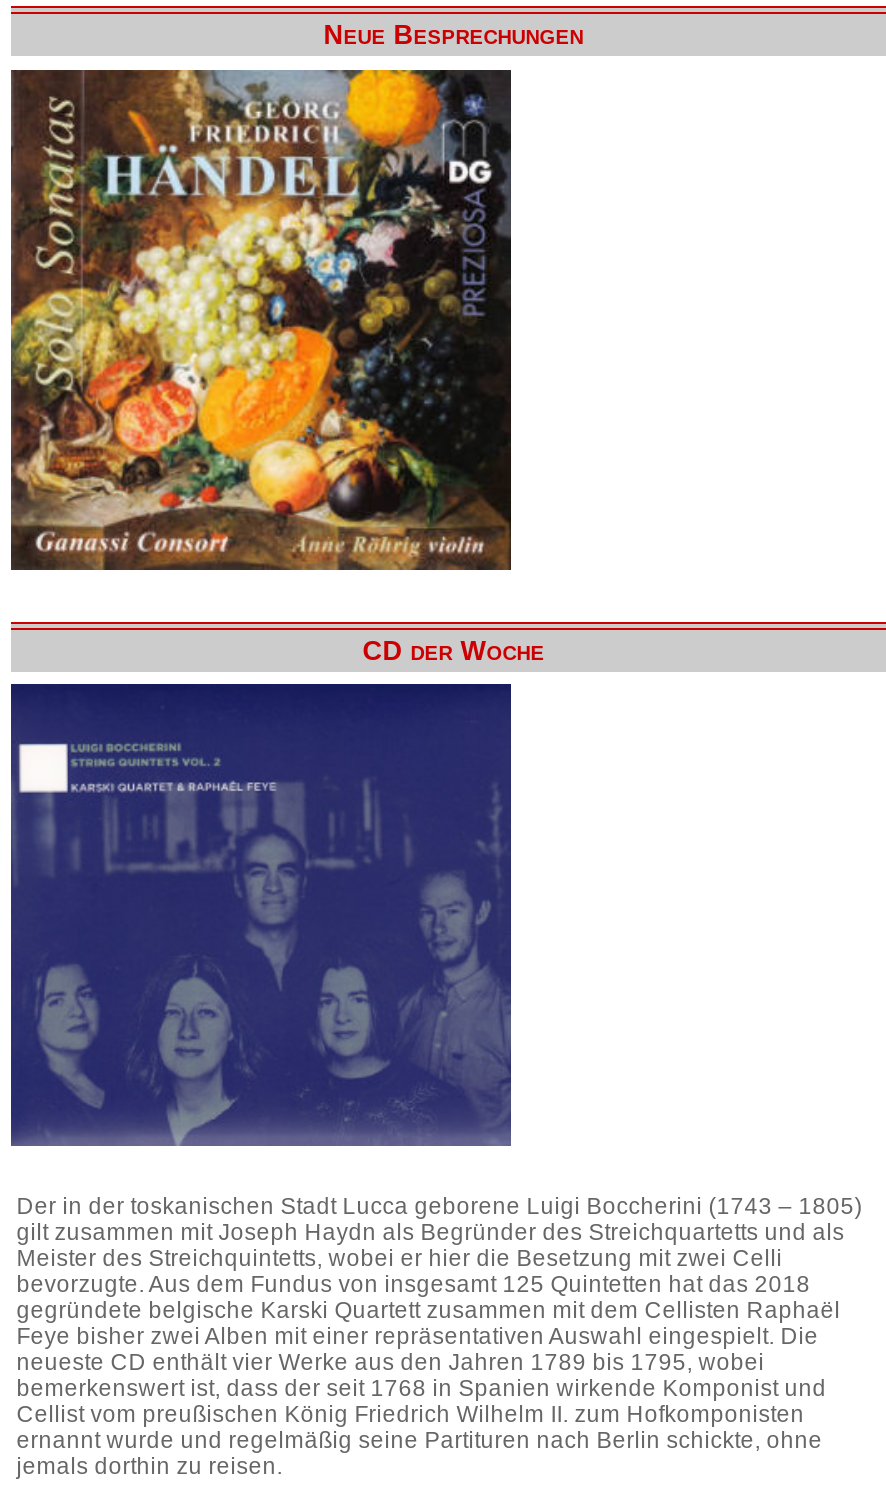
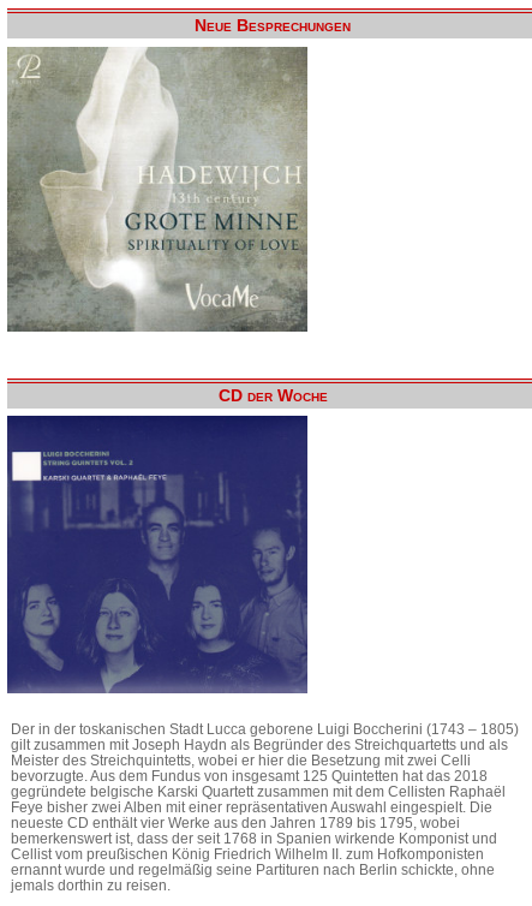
- [image]
+ [image]
